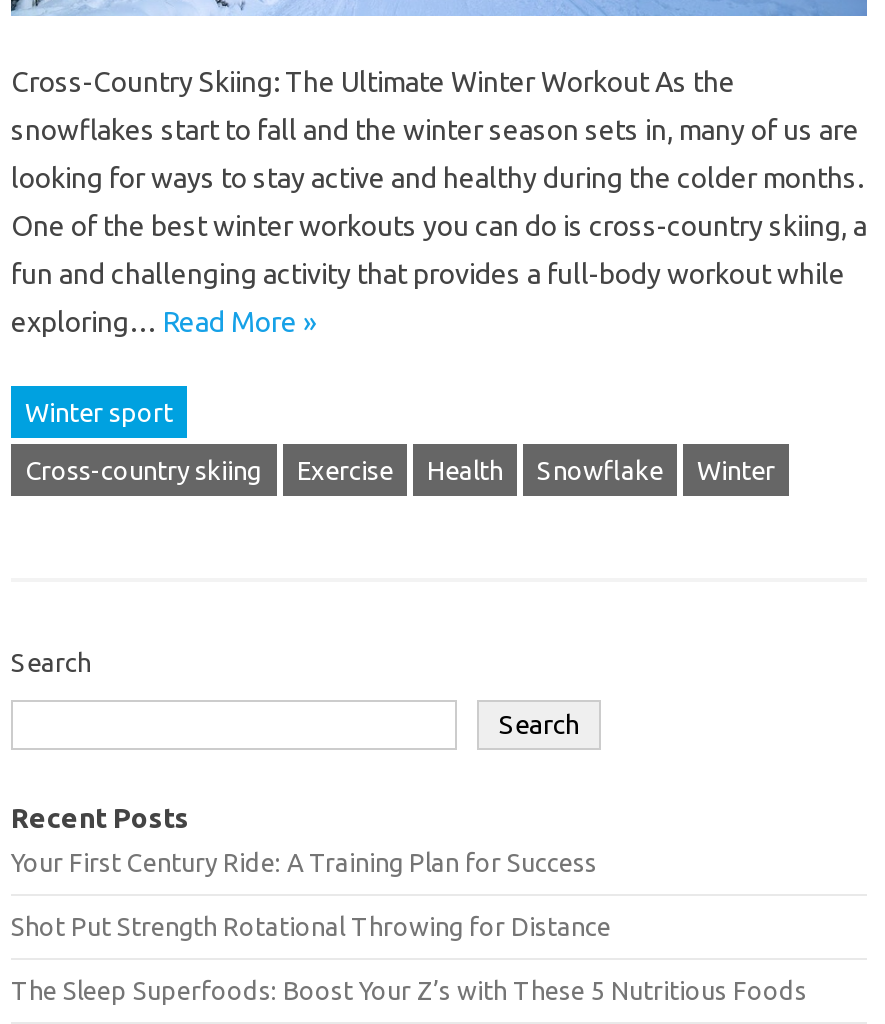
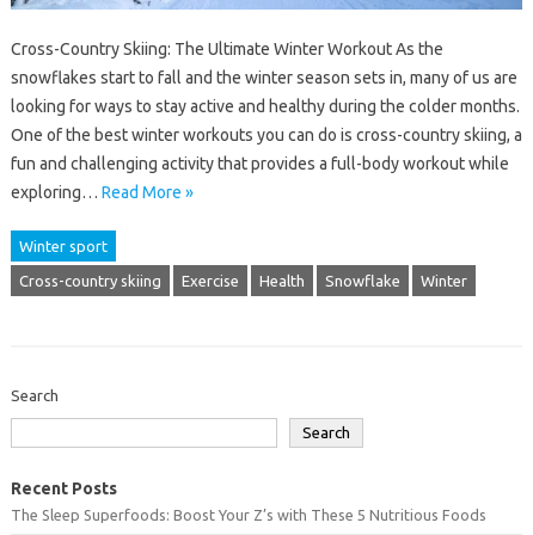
- Your First Century Ride: A Training Plan for Success
- Shot Put Strength Rotational Throwing for Distance
